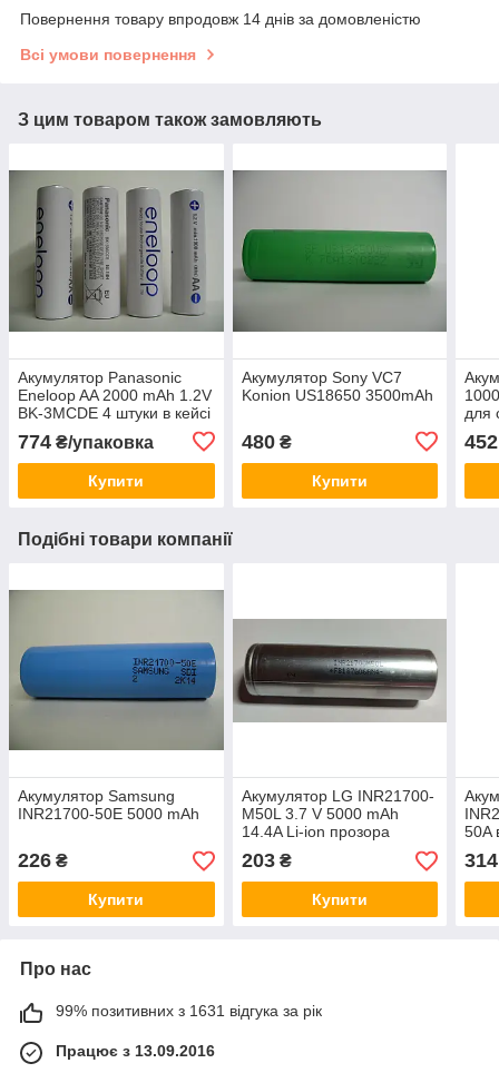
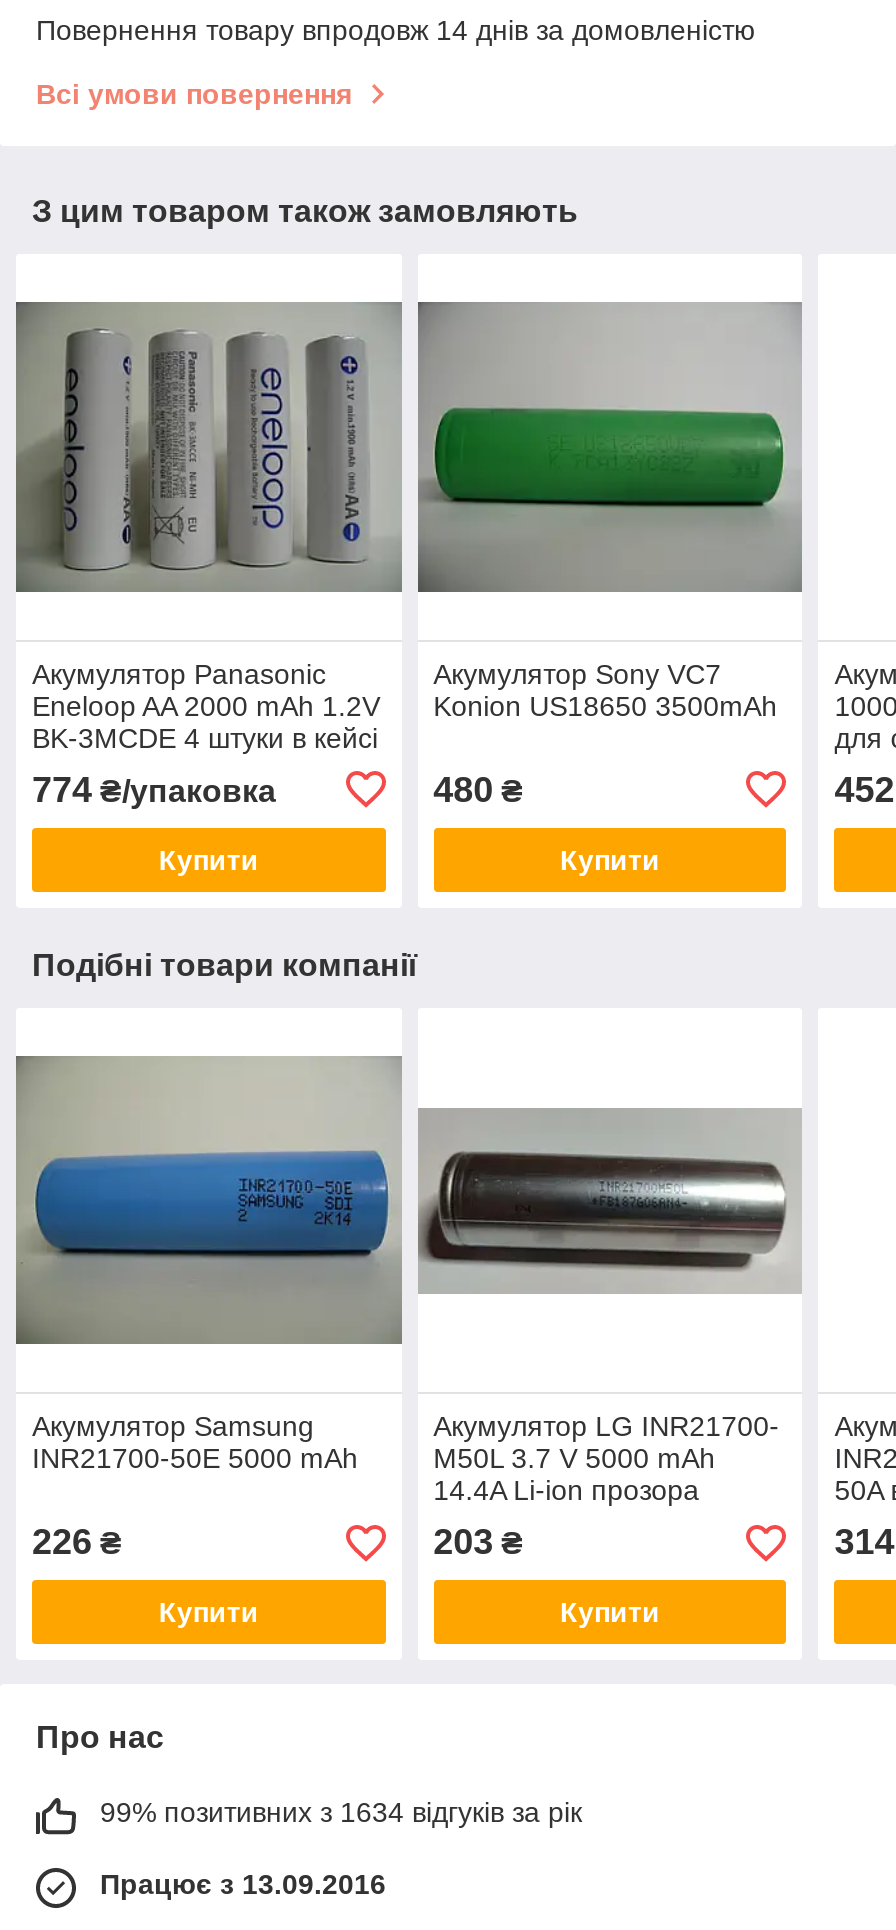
- 99% позитивних з 1631 відгука за рік
+ 99% позитивних з 1634 відгуків за рік
